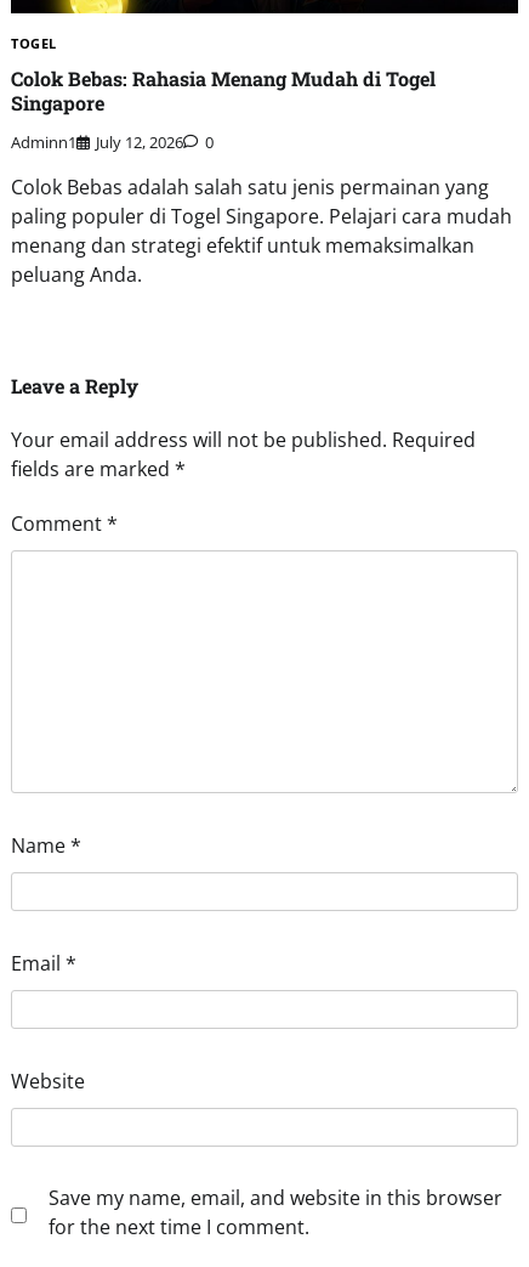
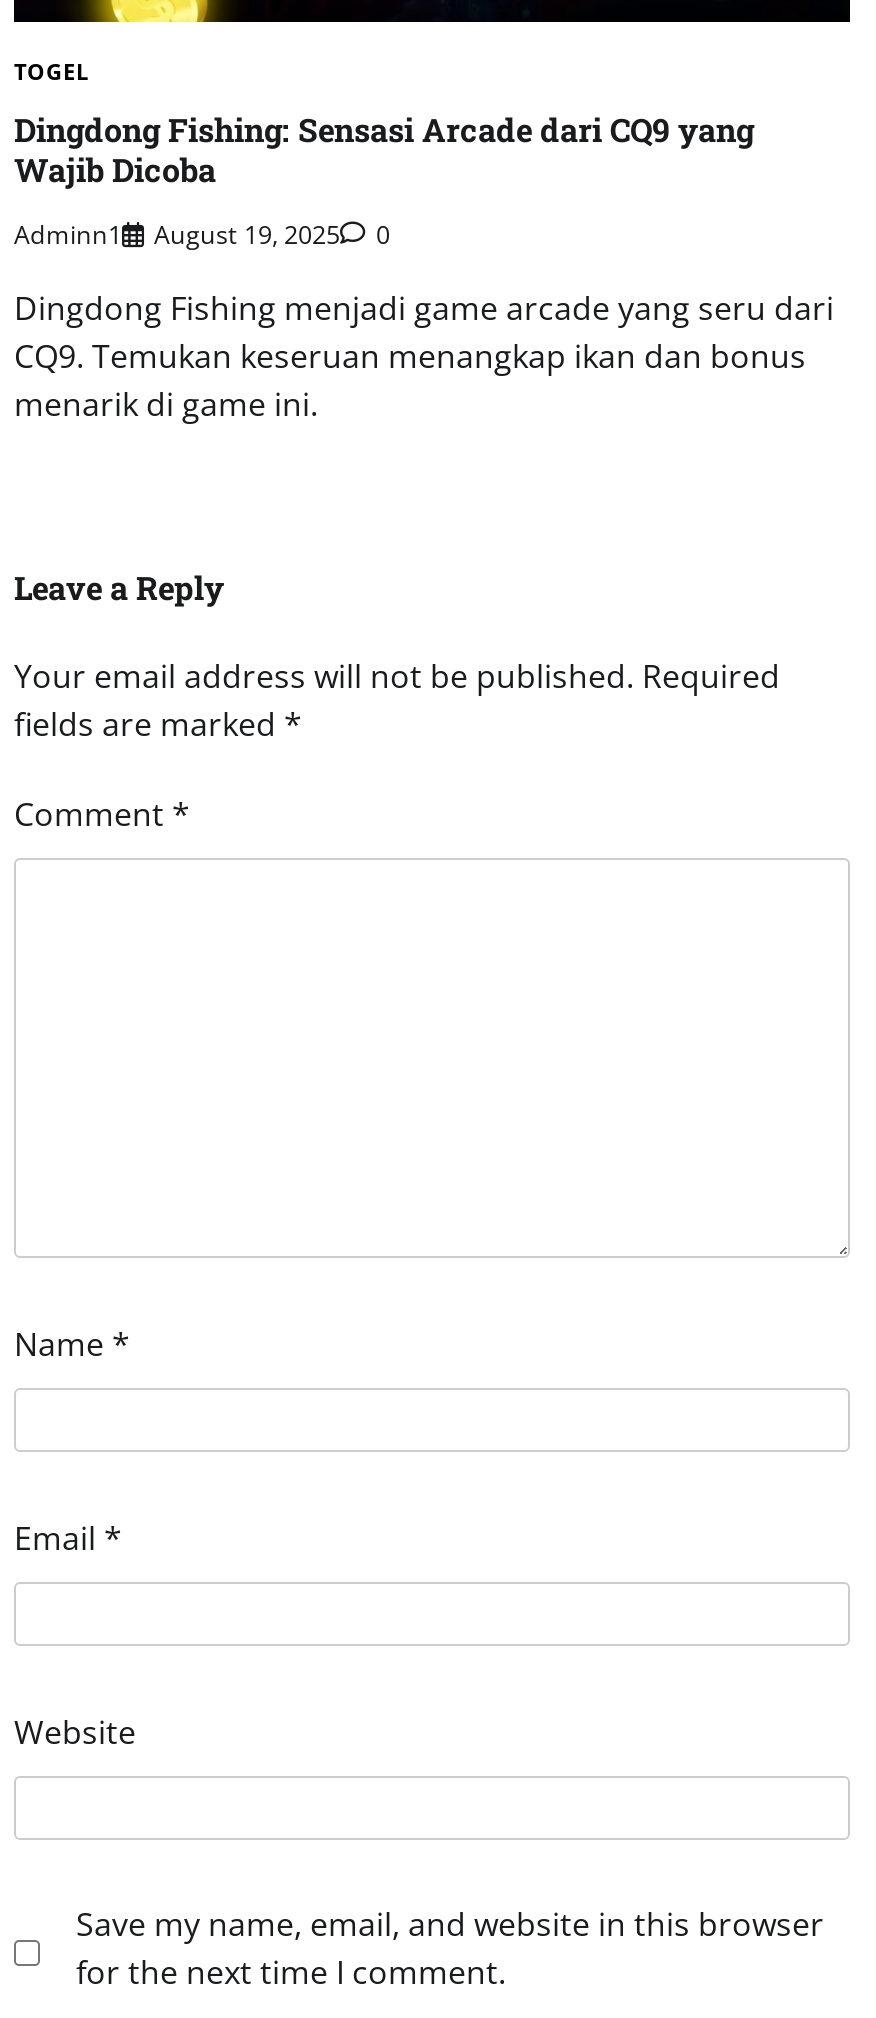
- Colok Bebas: Rahasia Menang Mudah di Togel
- Singapore
+ Dingdong Fishing: Sensasi Arcade dari CQ9 yang
+ Wajib Dicoba

- Adminn1 July 12, 2026 0
+ Adminn1 August 19, 2025 0

- Colok Bebas adalah salah satu jenis permainan yang
- paling populer di Togel Singapore. Pelajari cara mudah
- menang dan strategi efektif untuk memaksimalkan
- peluang Anda.
+ Dingdong Fishing menjadi game arcade yang seru dari
+ CQ9. Temukan keseruan menangkap ikan dan bonus
+ menarik di game ini.
